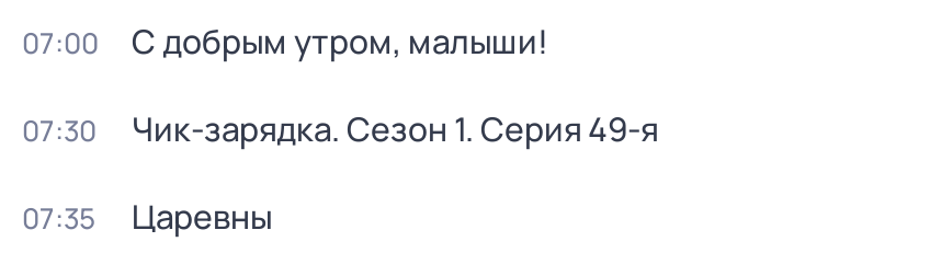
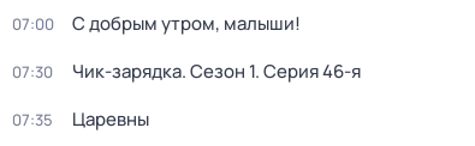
- Чик-зарядка. Сезон 1. Серия 49-я
+ Чик-зарядка. Сезон 1. Серия 46-я
